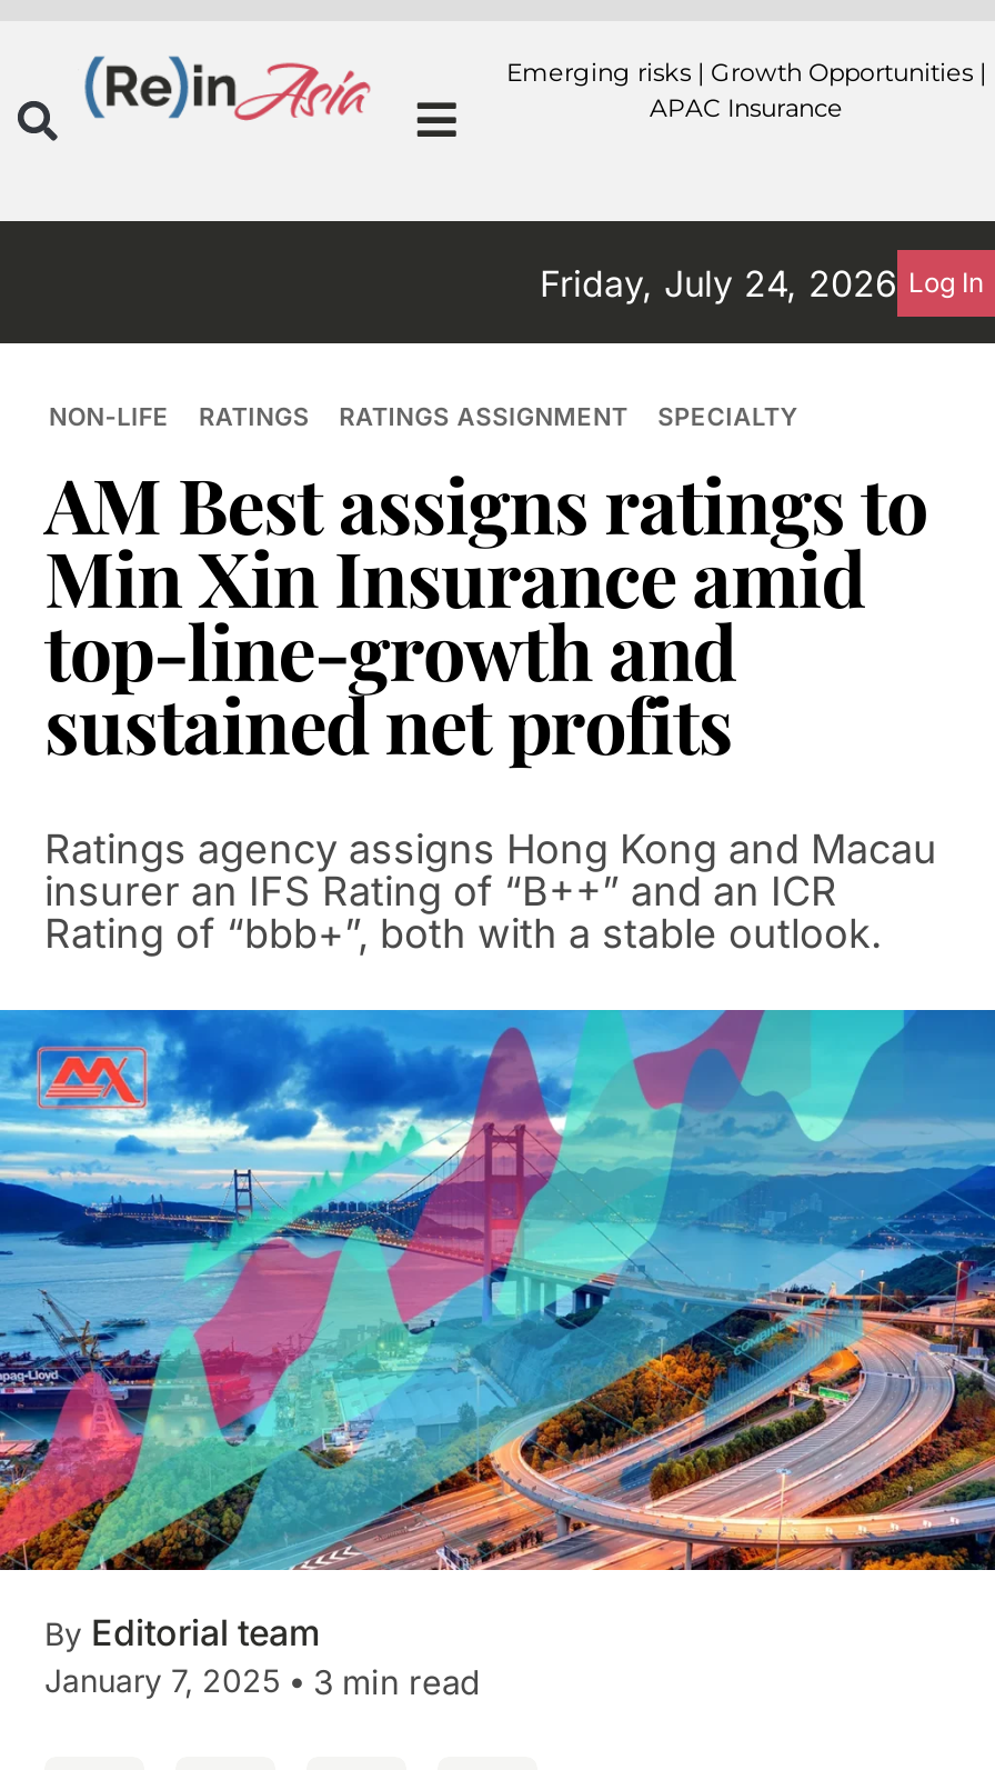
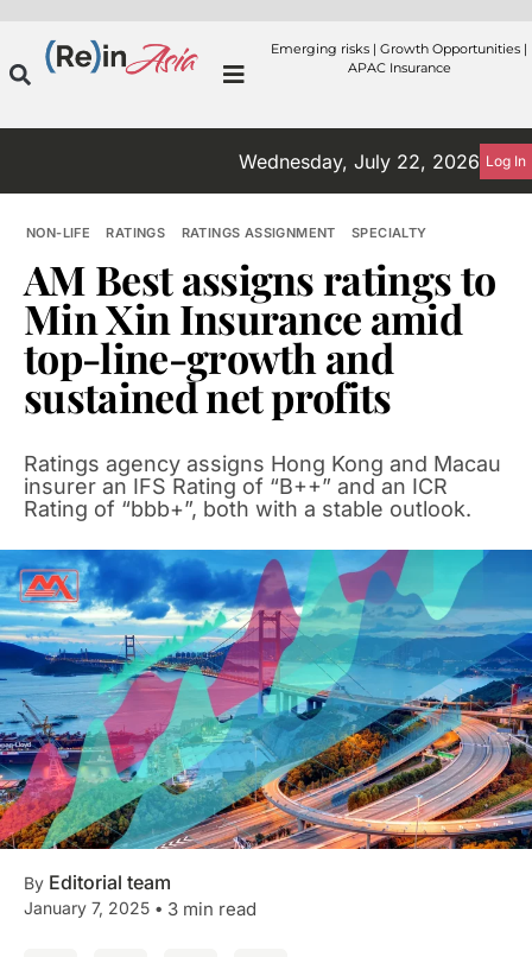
- Friday, July 24, 2026 Log In
+ Wednesday, July 22, 2026 Log In
